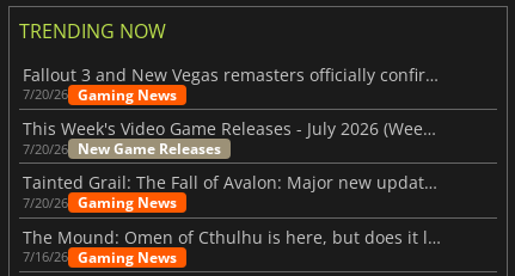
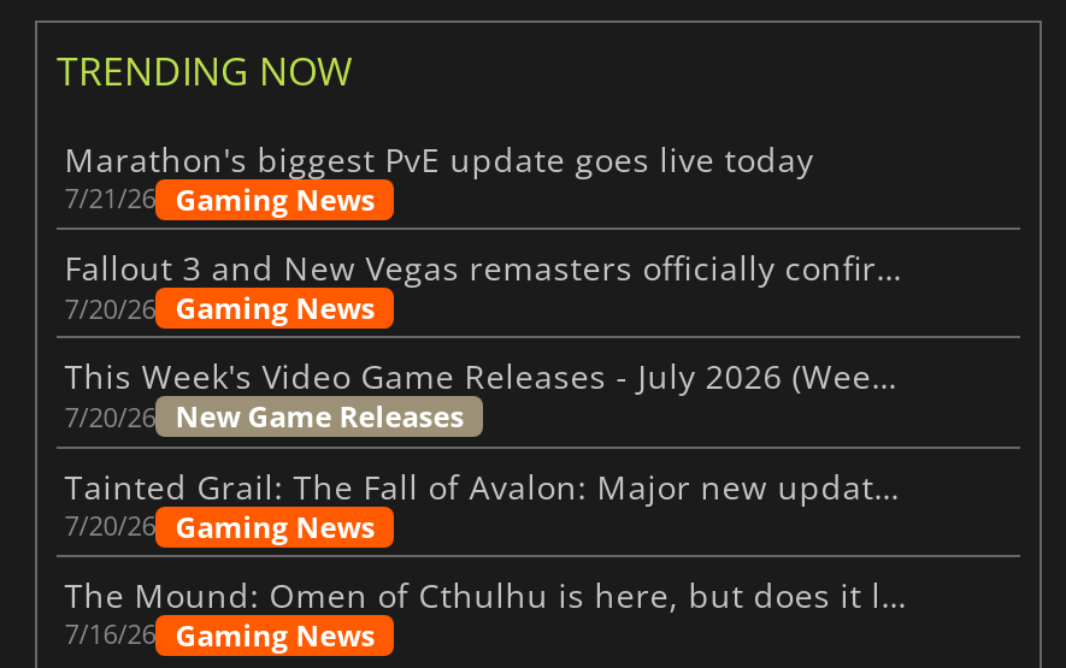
+ Marathon's biggest PvE update goes live today
+ 7/21/26 Gaming News
